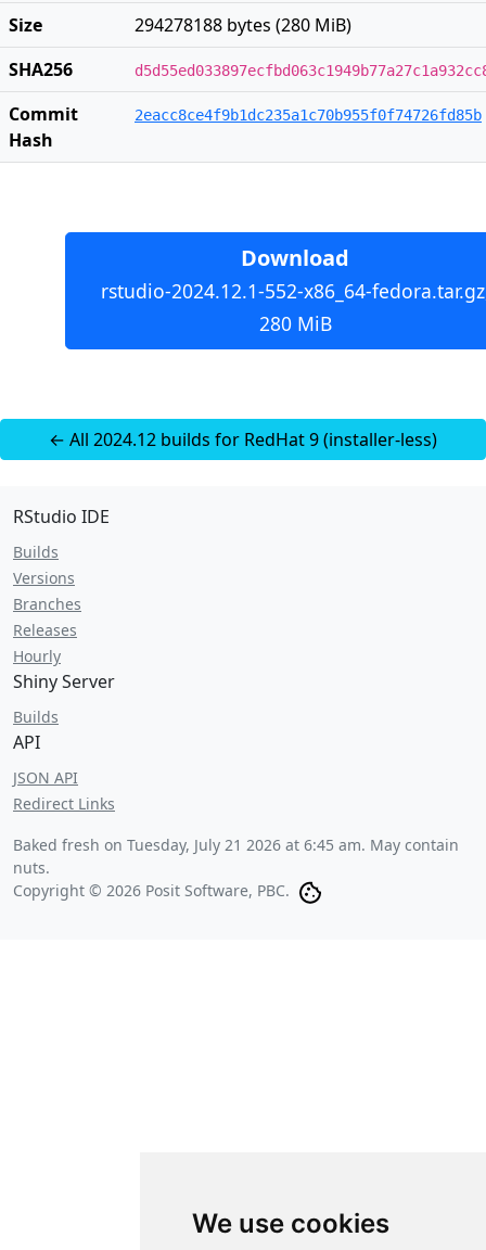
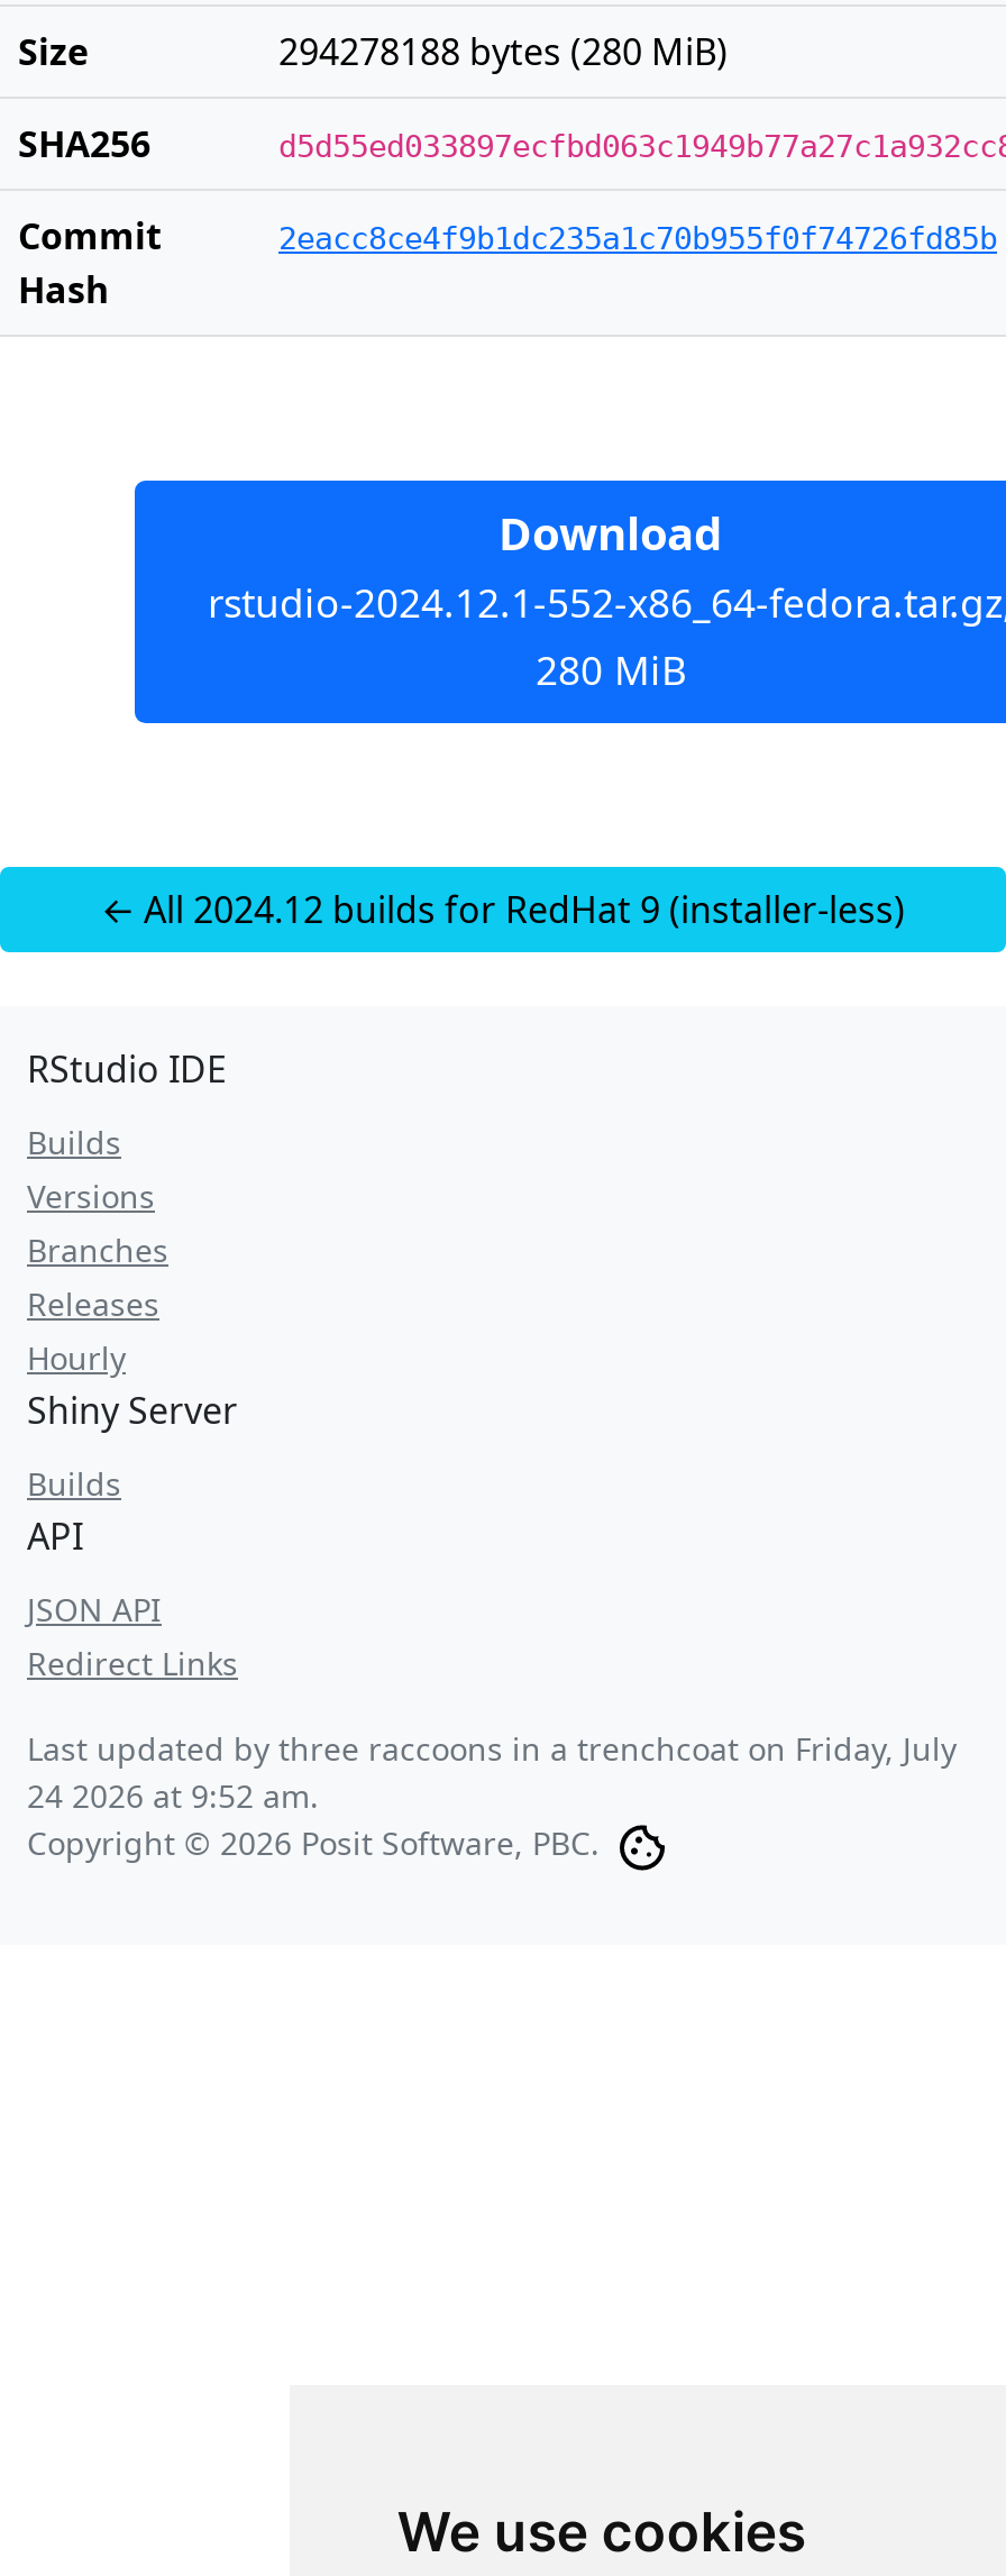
- Baked fresh on Tuesday, July 21 2026 at 6:45 am. May contain
- nuts.
+ Last updated by three raccoons in a trenchcoat on Friday, July
+ 24 2026 at 9:52 am.
